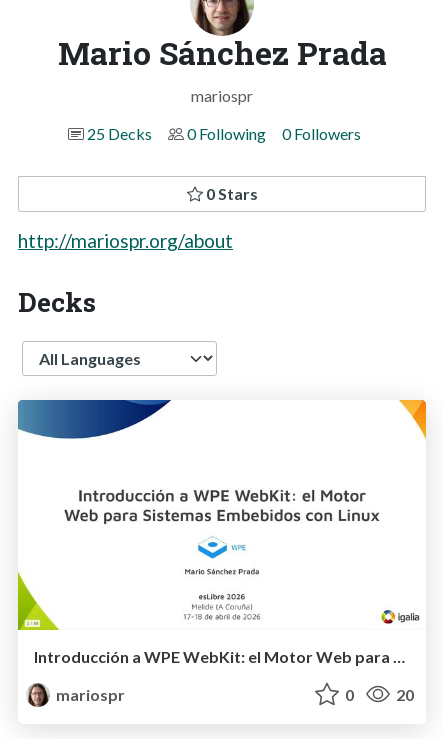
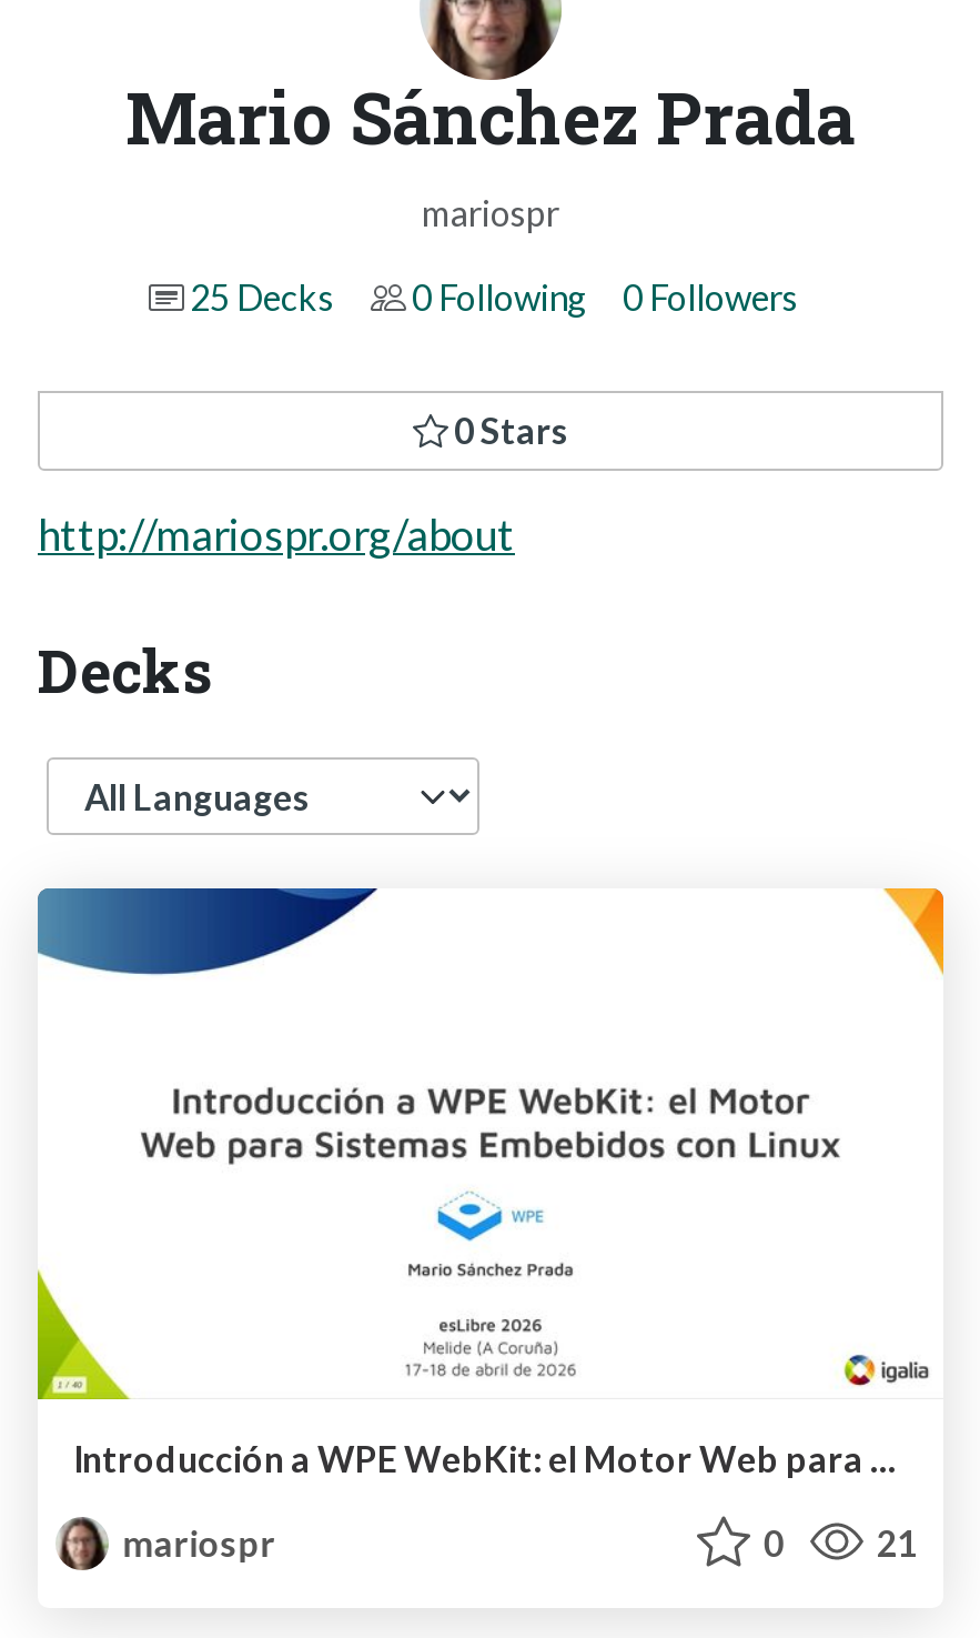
- 20
+ 21
